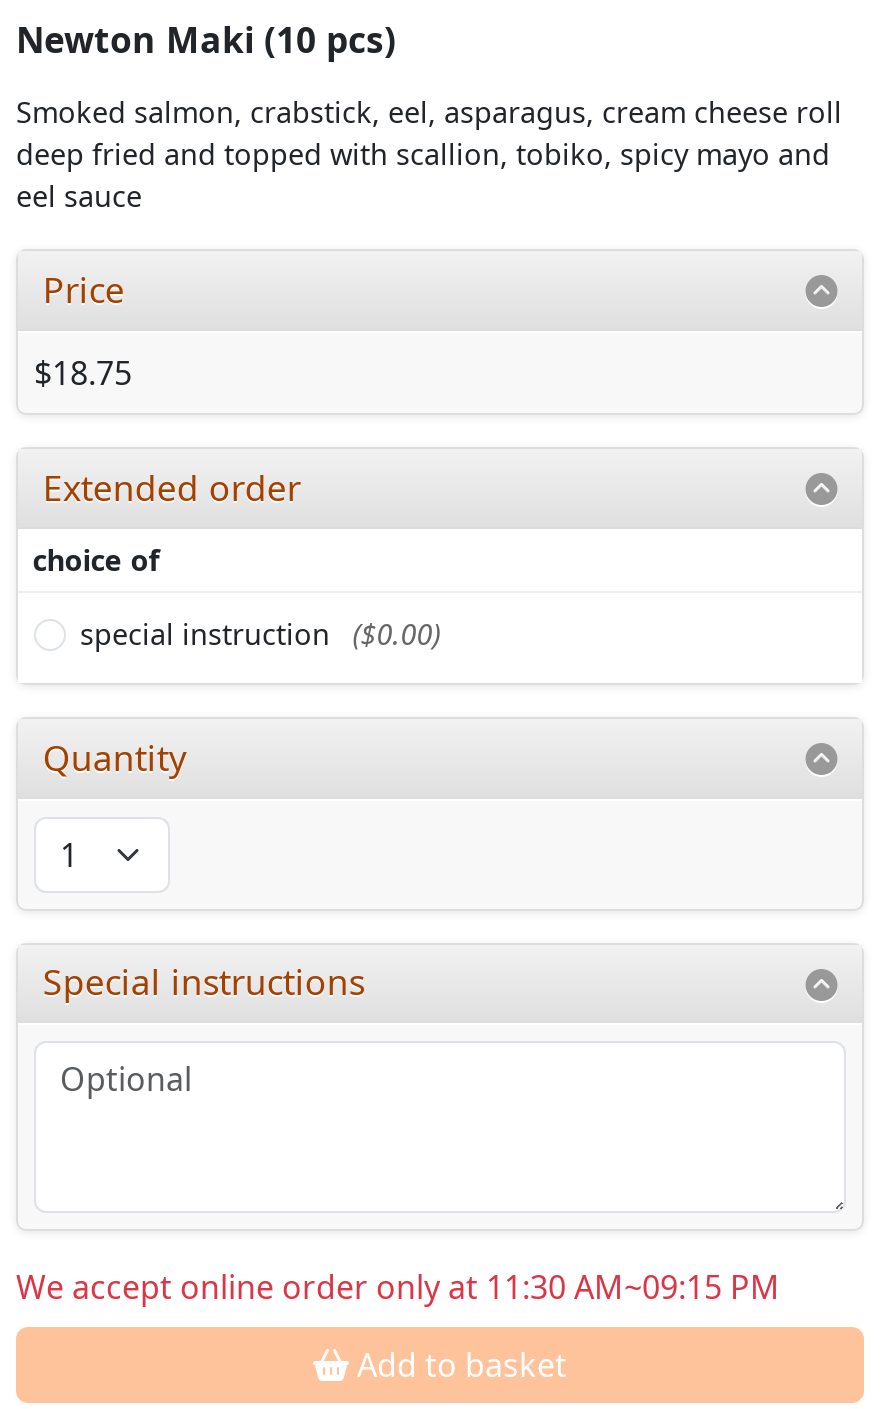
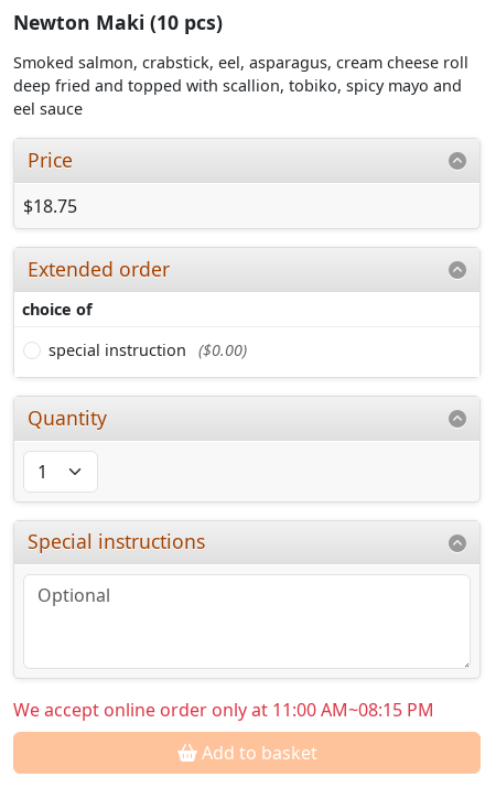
- We accept online order only at 11:30 AM~09:15 PM
+ We accept online order only at 11:00 AM~08:15 PM
